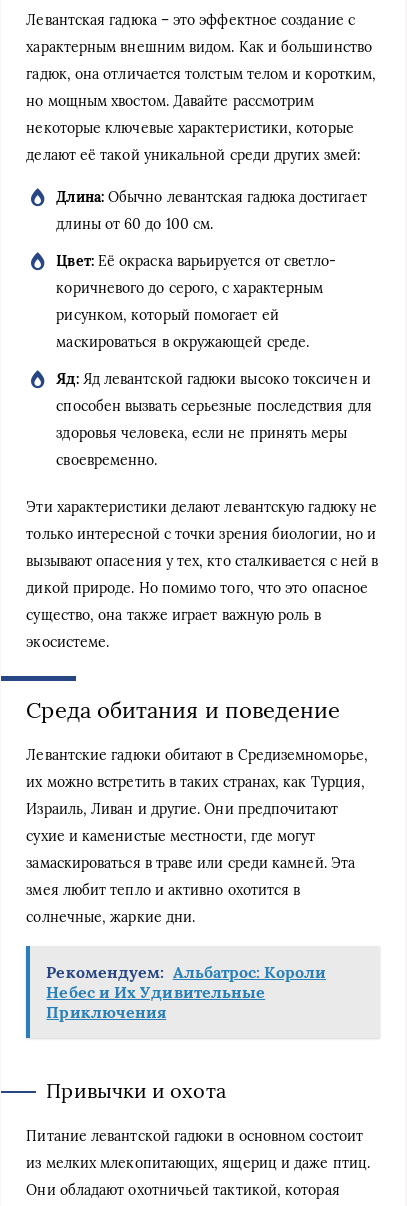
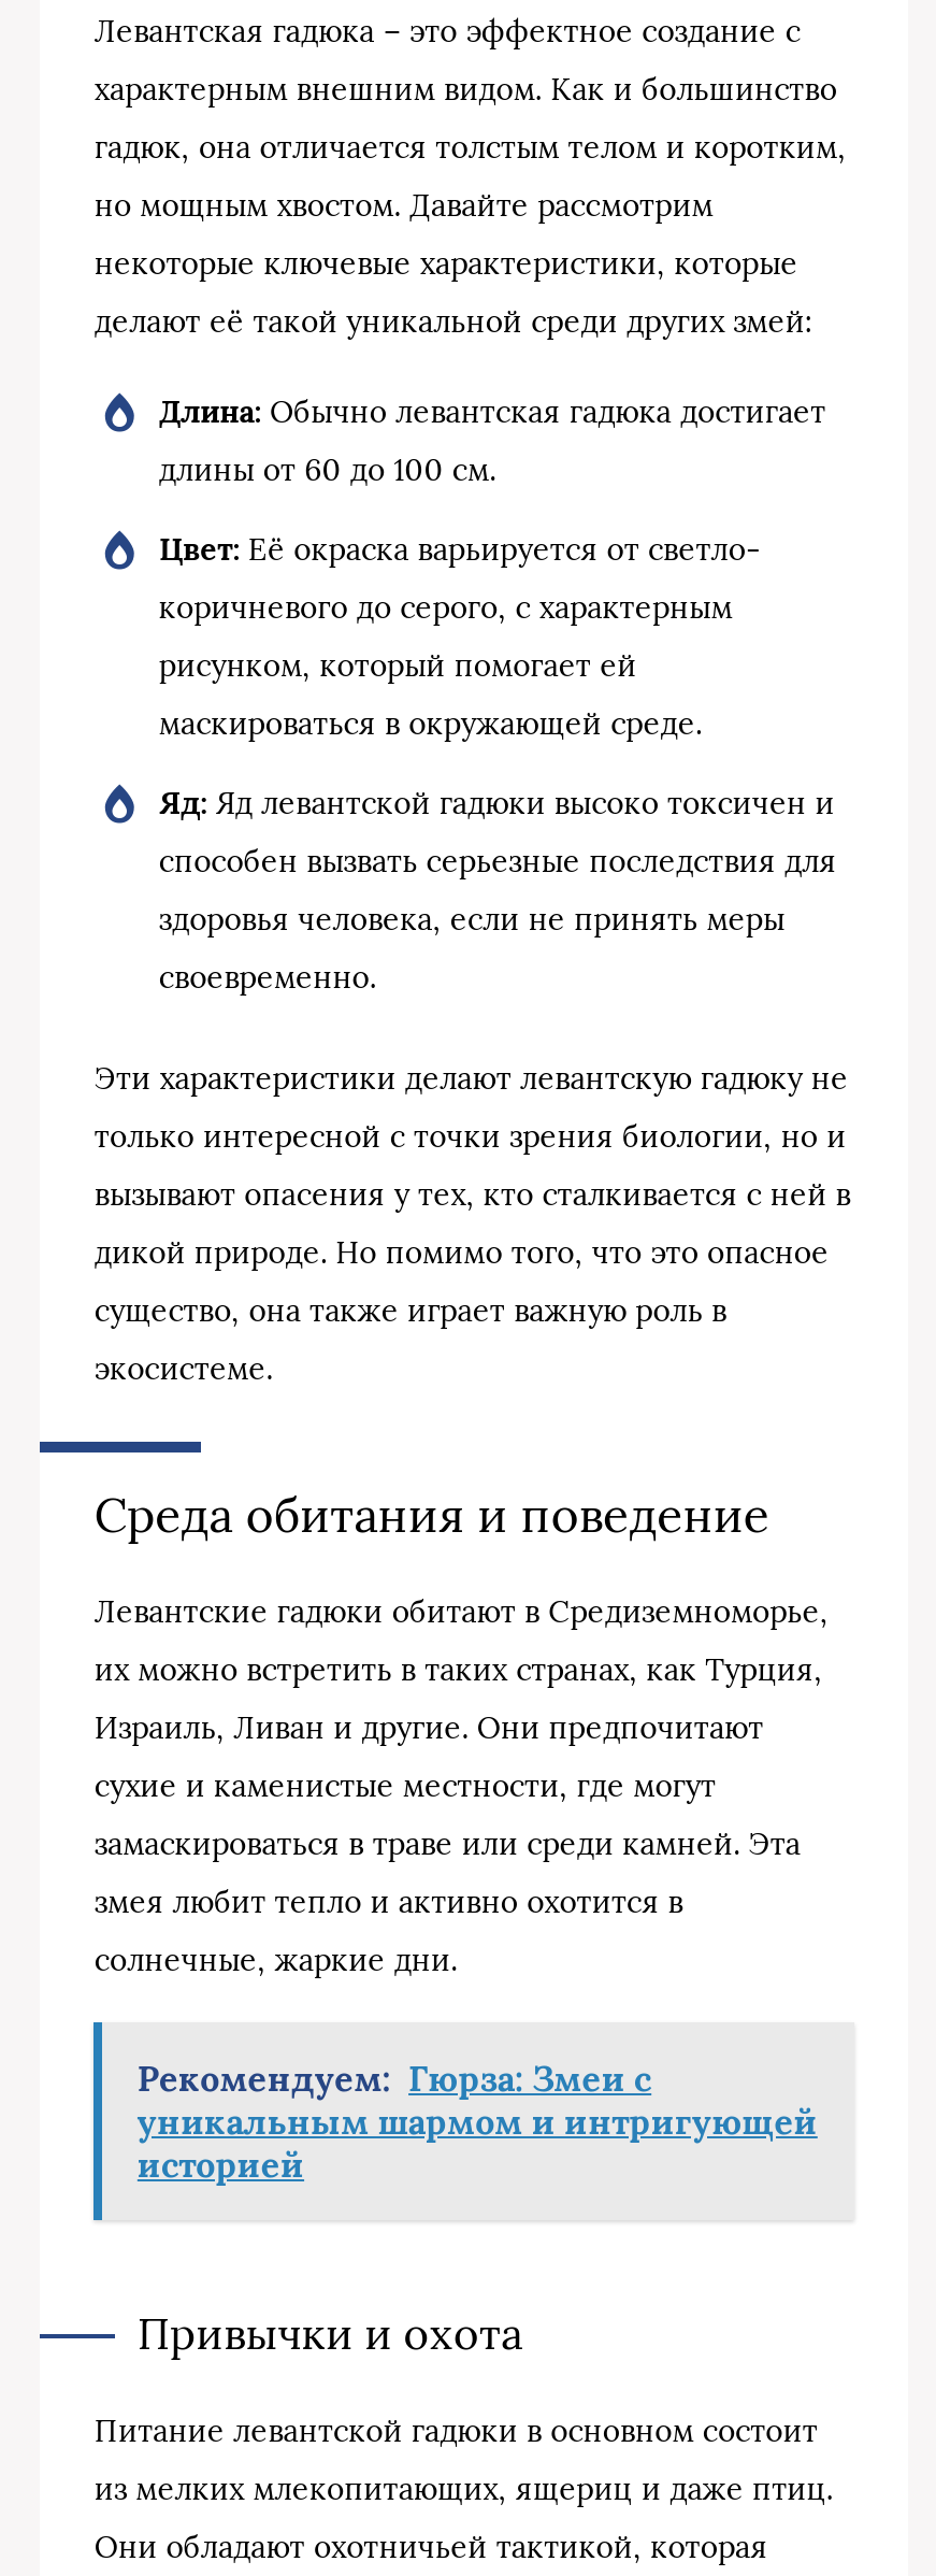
- Рекомендуем: Альбатрос: Короли
- Небес и Их Удивительные
- Приключения
+ Рекомендуем: Гюрза: Змеи с
+ уникальным шармом и интригующей
+ историей
